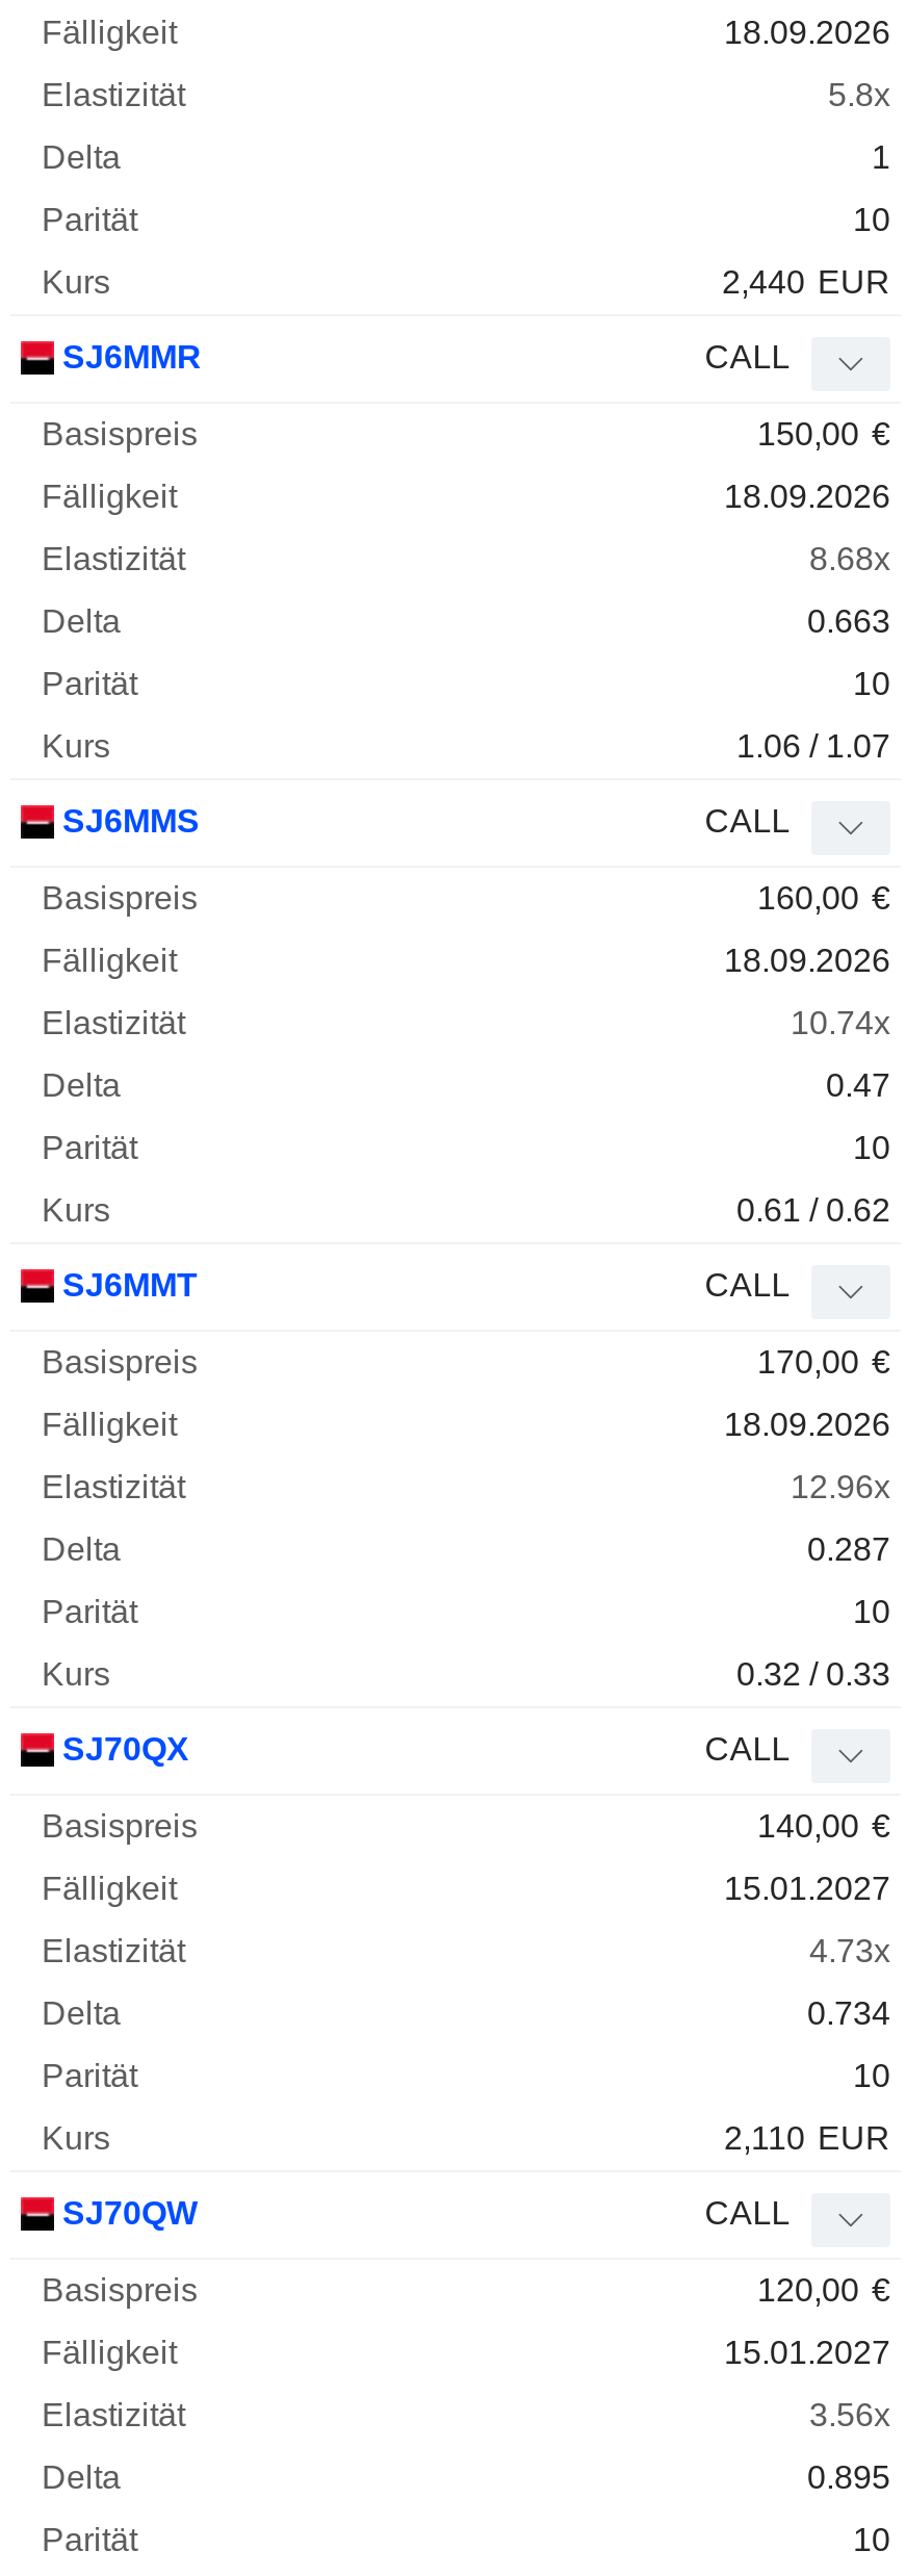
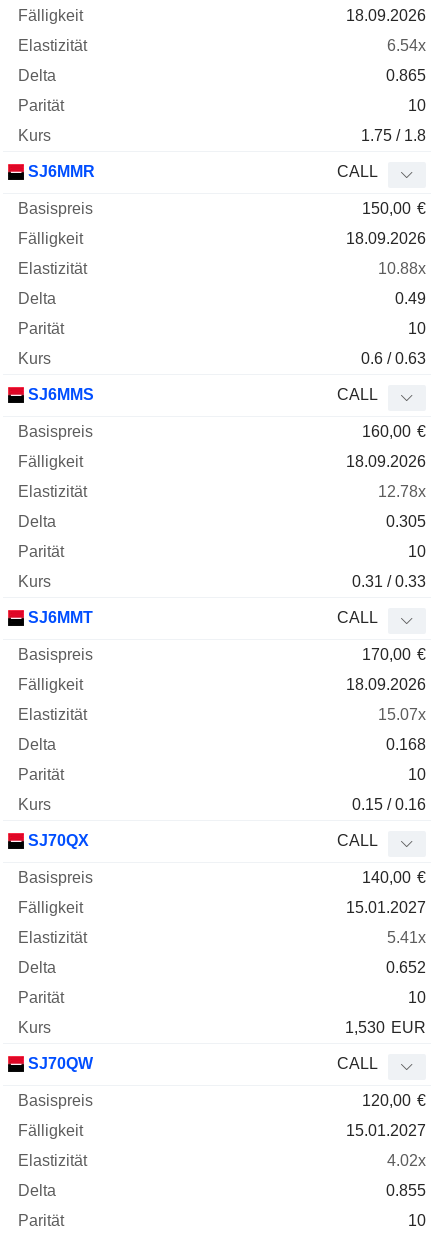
- 5.8x
+ 6.54x

- 1
+ 0.865

- 2,440 EUR
+ 1.75 / 1.8

- 8.68x
+ 10.88x

- 0.663
+ 0.49

- 1.06 / 1.07
+ 0.6 / 0.63

- 10.74x
+ 12.78x

- 0.47
+ 0.305

- 0.61 / 0.62
+ 0.31 / 0.33

- 12.96x
+ 15.07x

- 0.287
+ 0.168

- 0.32 / 0.33
+ 0.15 / 0.16

- 4.73x
+ 5.41x

- 0.734
+ 0.652

- 2,110 EUR
+ 1,530 EUR

- 3.56x
+ 4.02x

- 0.895
+ 0.855
